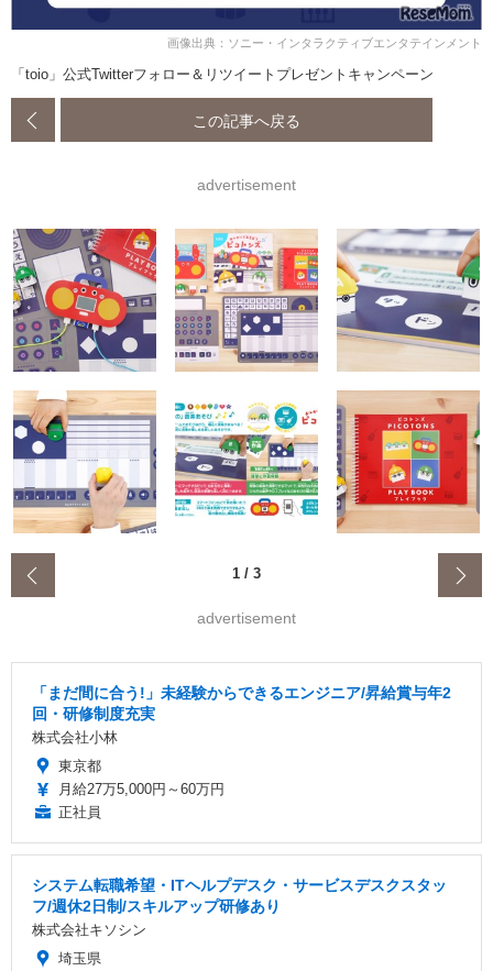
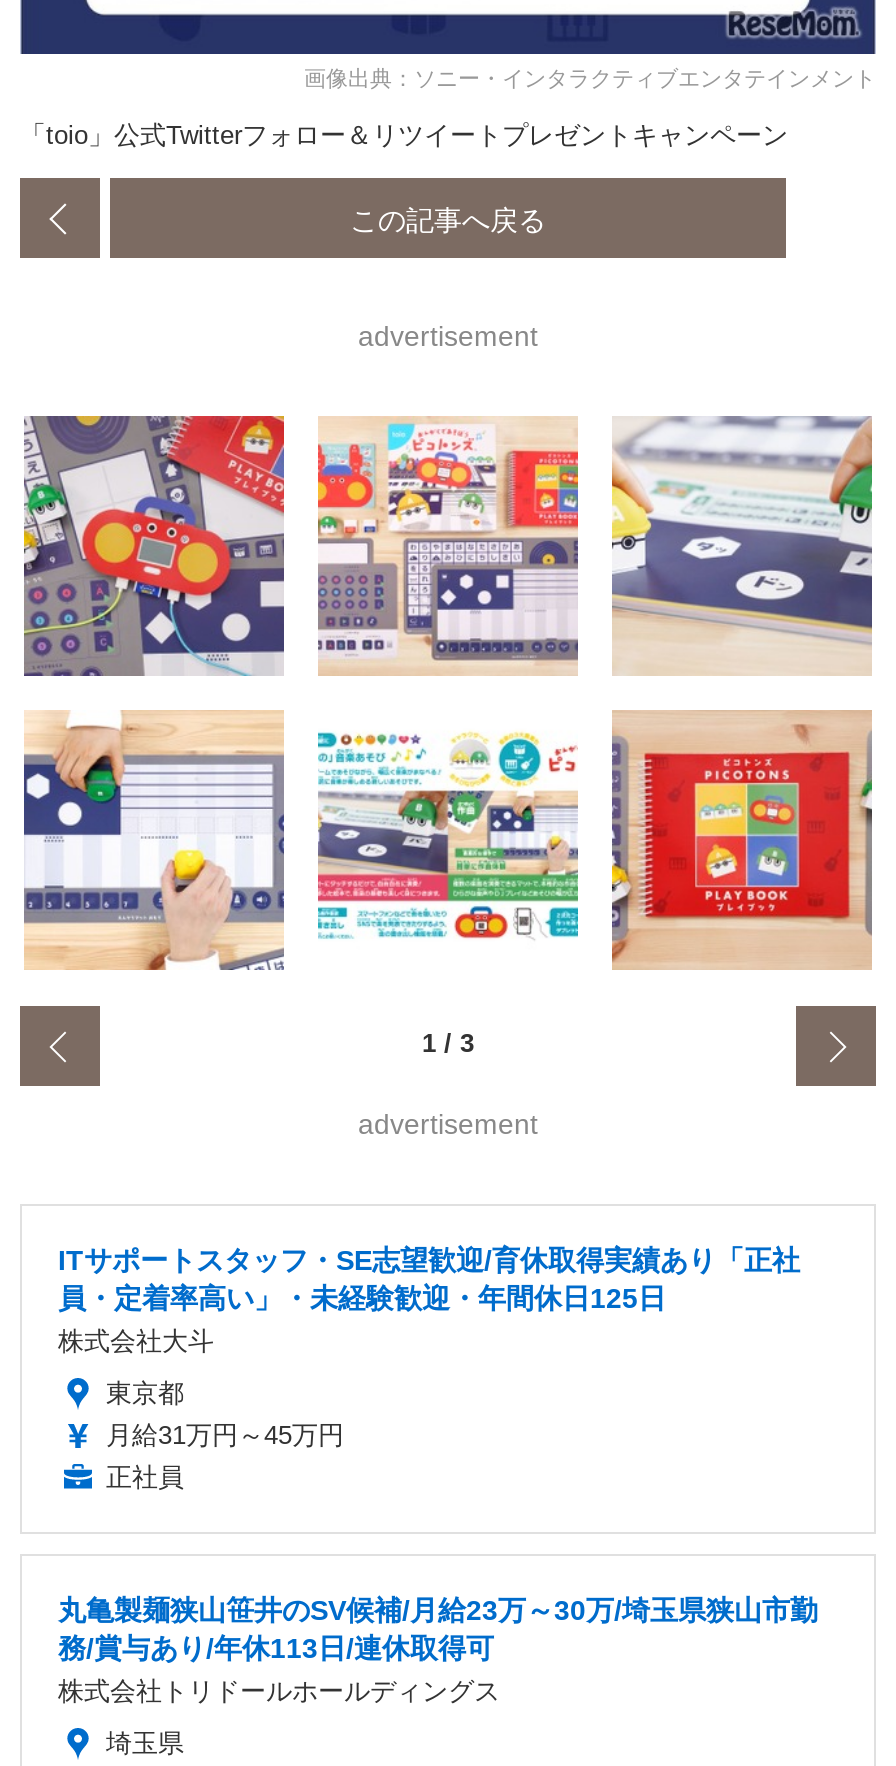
- 「まだ間に合う!」未経験からできるエンジニア/昇給賞与年2
- 回・研修制度充実
- 株式会社小林
+ ITサポートスタッフ・SE志望歓迎/育休取得実績あり「正社
+ 員・定着率高い」・未経験歓迎・年間休日125日
+ 株式会社大斗

- 月給27万5,000円～60万円
+ 月給31万円～45万円

- システム転職希望・ITヘルプデスク・サービスデスクスタッ
- フ/週休2日制/スキルアップ研修あり
- 株式会社キソシン
+ 丸亀製麺狭山笹井のSV候補/月給23万～30万/埼玉県狭山市勤
+ 務/賞与あり/年休113日/連休取得可
+ 株式会社トリドールホールディングス
